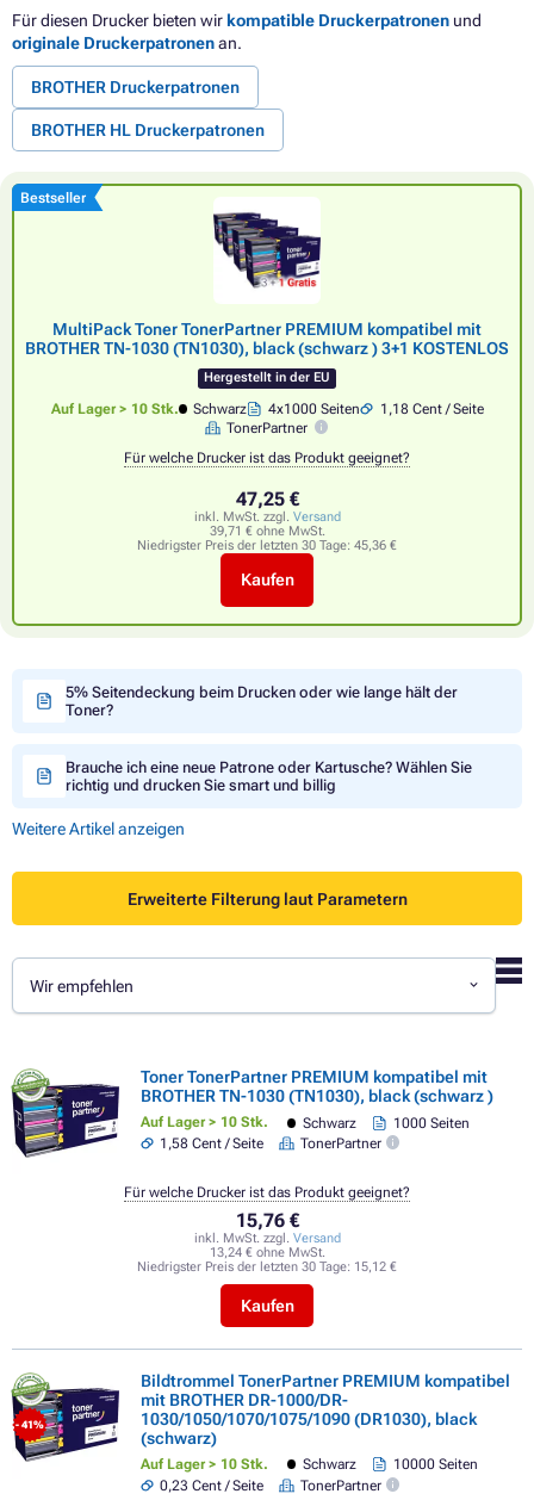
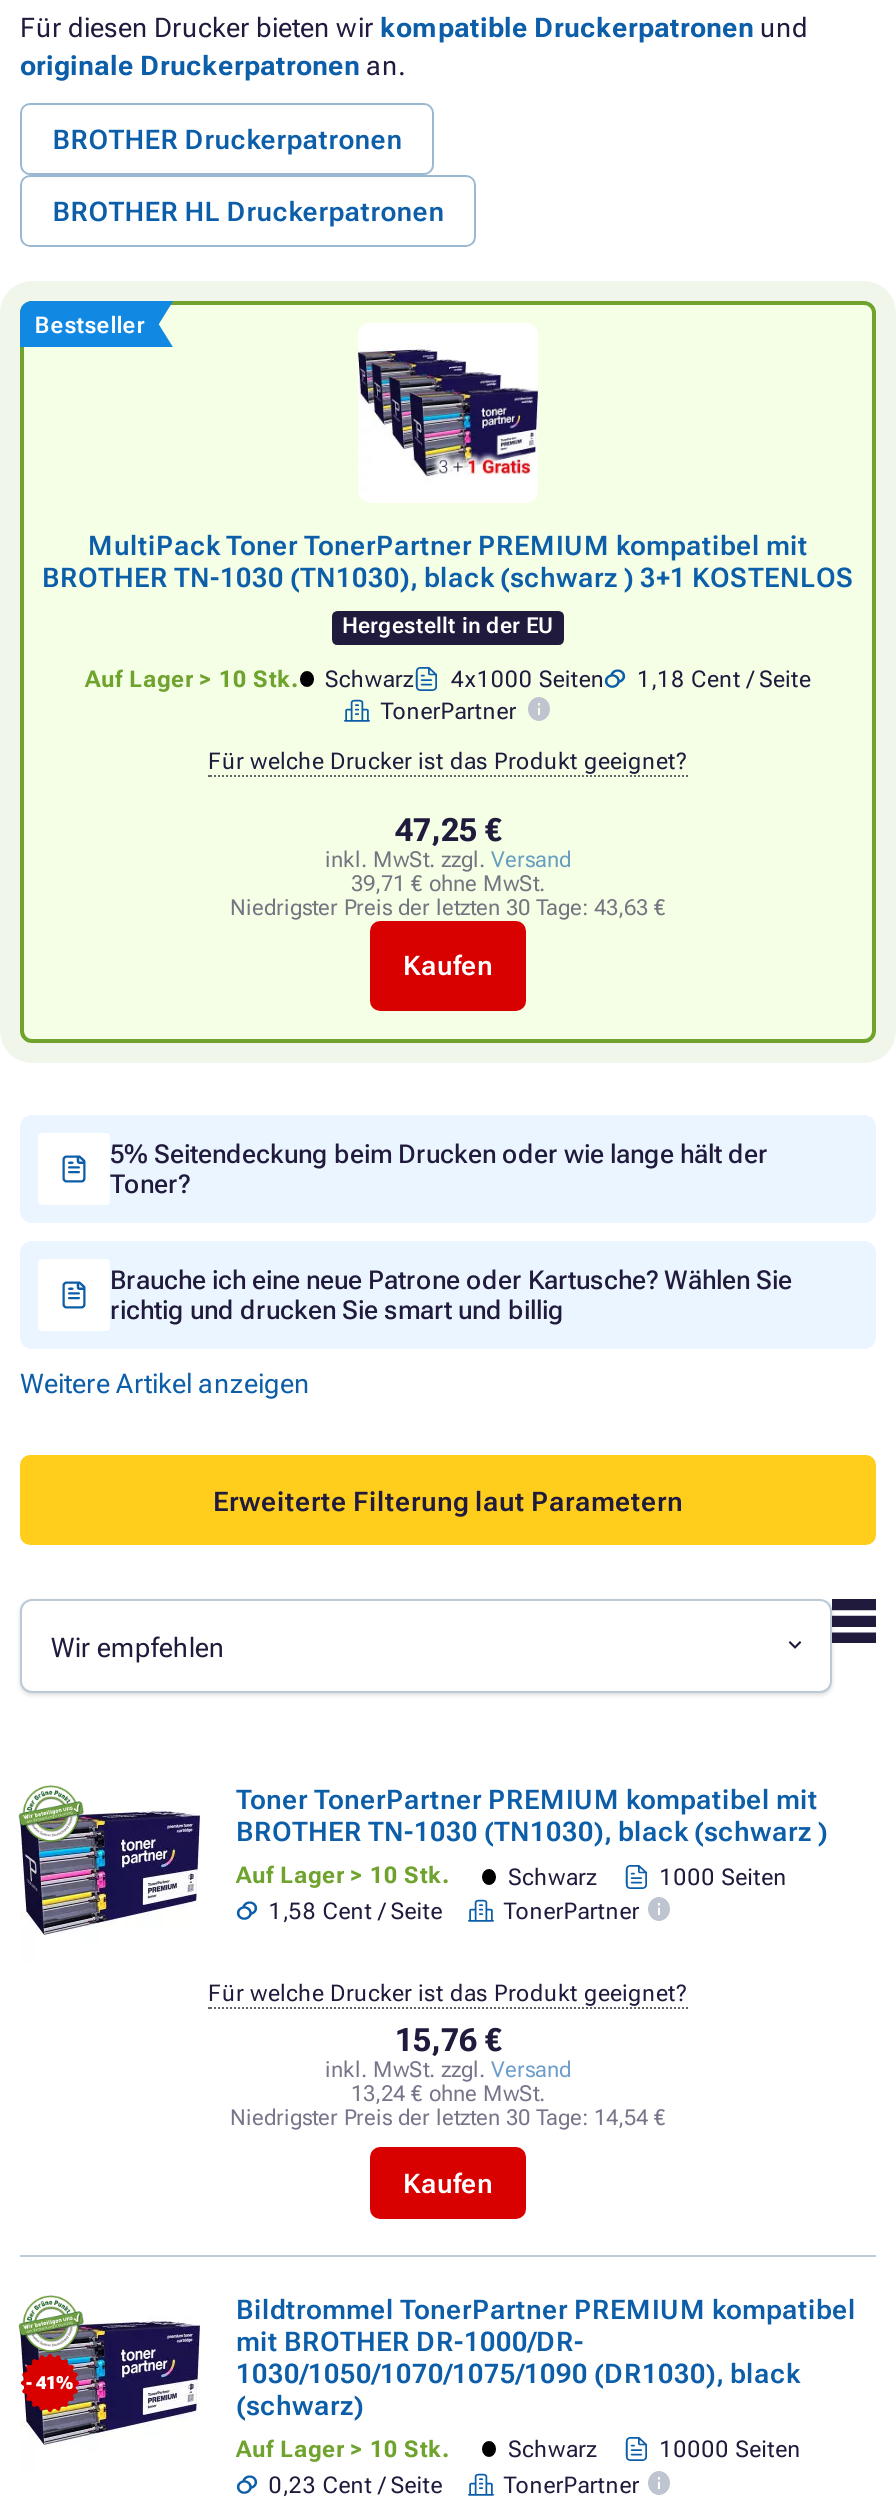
- Niedrigster Preis der letzten 30 Tage: 45,36 €
+ Niedrigster Preis der letzten 30 Tage: 43,63 €

- Niedrigster Preis der letzten 30 Tage: 15,12 €
+ Niedrigster Preis der letzten 30 Tage: 14,54 €
